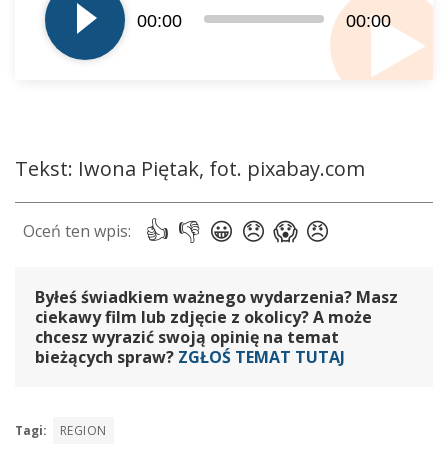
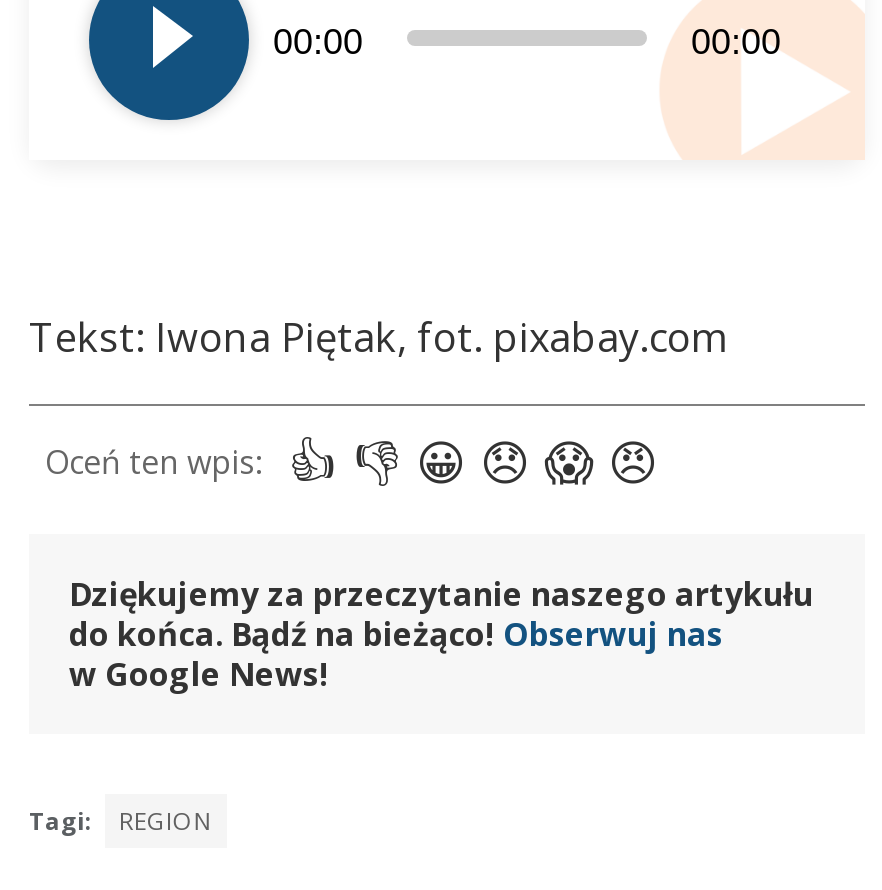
- Byłeś świadkiem ważnego wydarzenia? Masz
- ciekawy film lub zdjęcie z okolicy? A może
- chcesz wyrazić swoją opinię na temat
- bieżących spraw? ZGŁOŚ TEMAT TUTAJ
+ Dziękujemy za przeczytanie naszego artykułu
+ do końca. Bądź na bieżąco! Obserwuj nas
+ w Google News!
